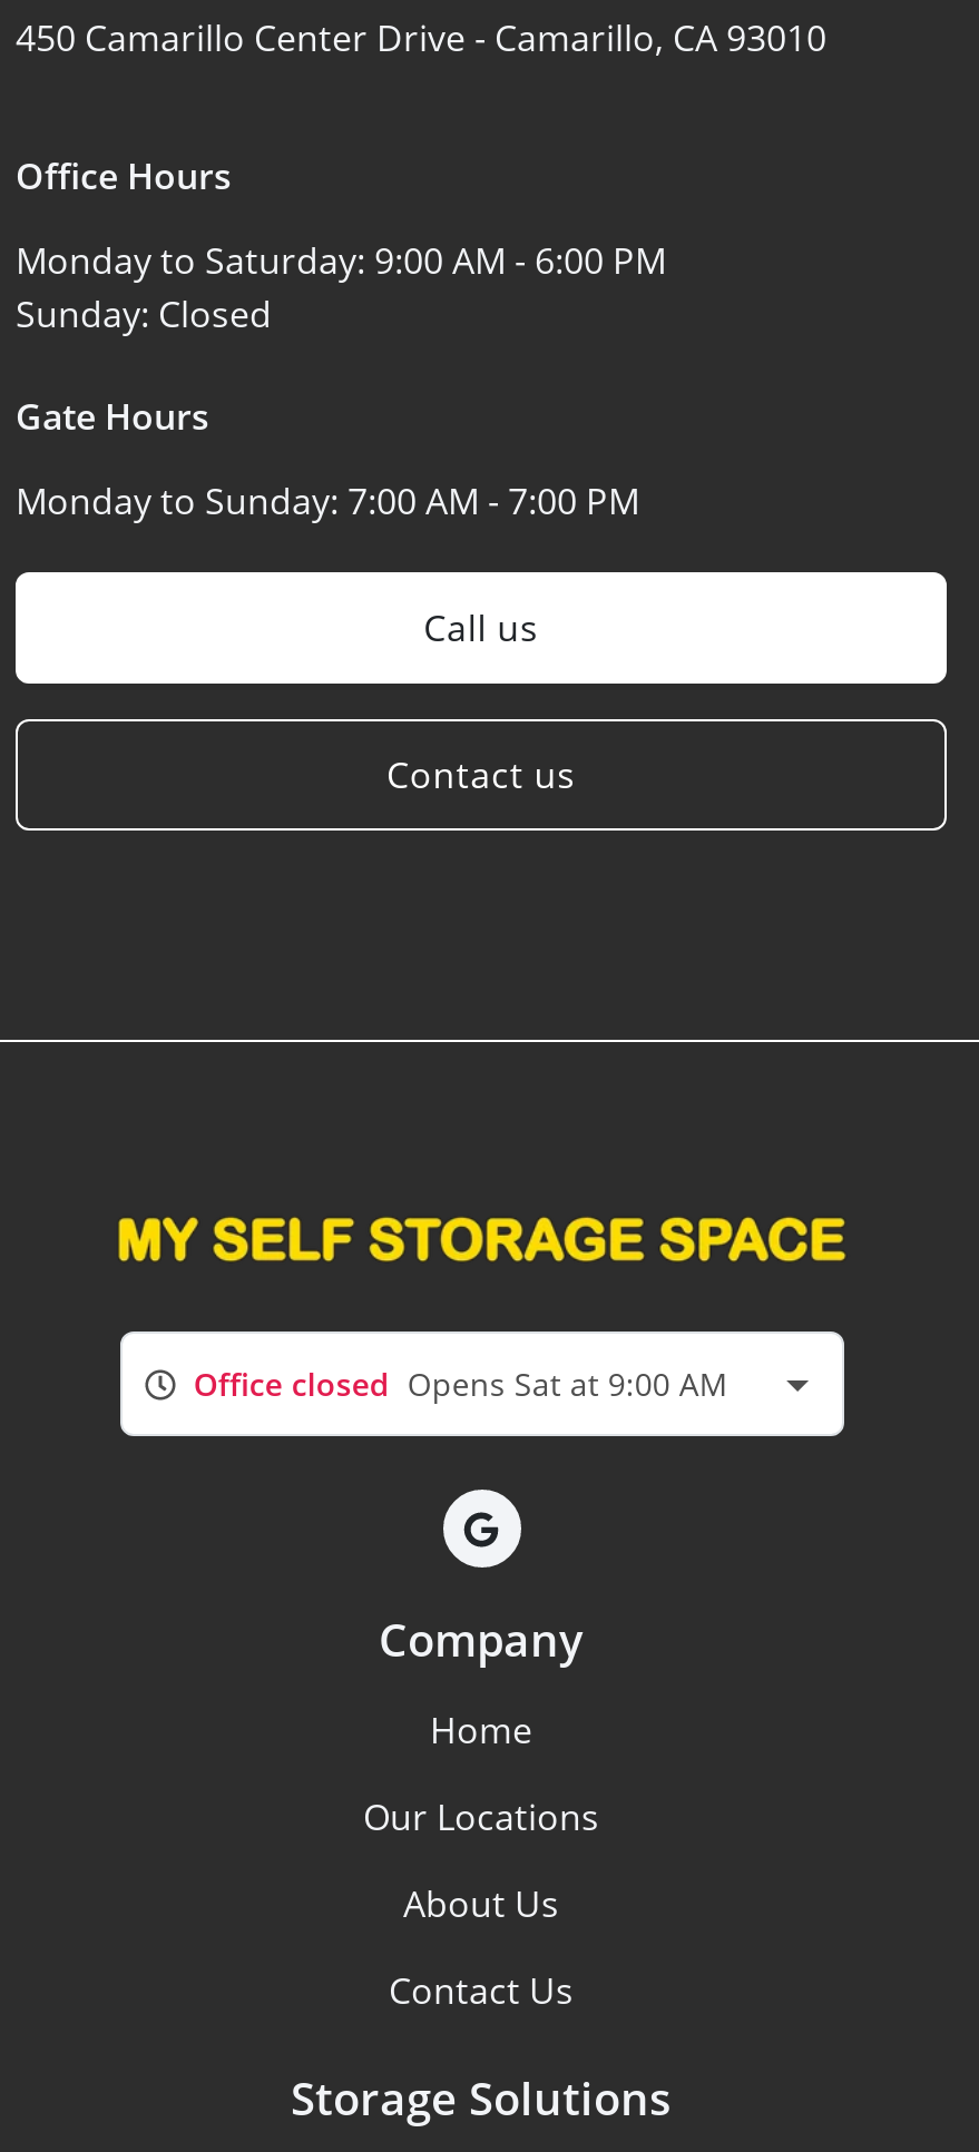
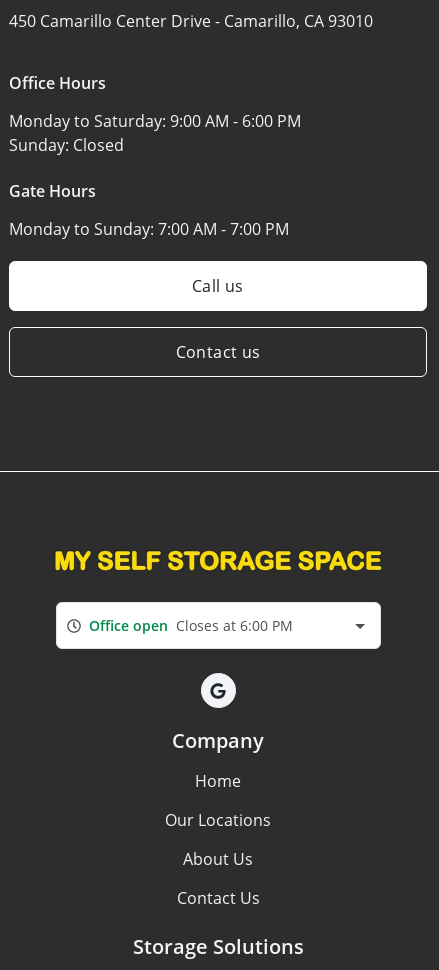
- Office closed Opens Sat at 9:00 AM
+ Office open Closes at 6:00 PM
